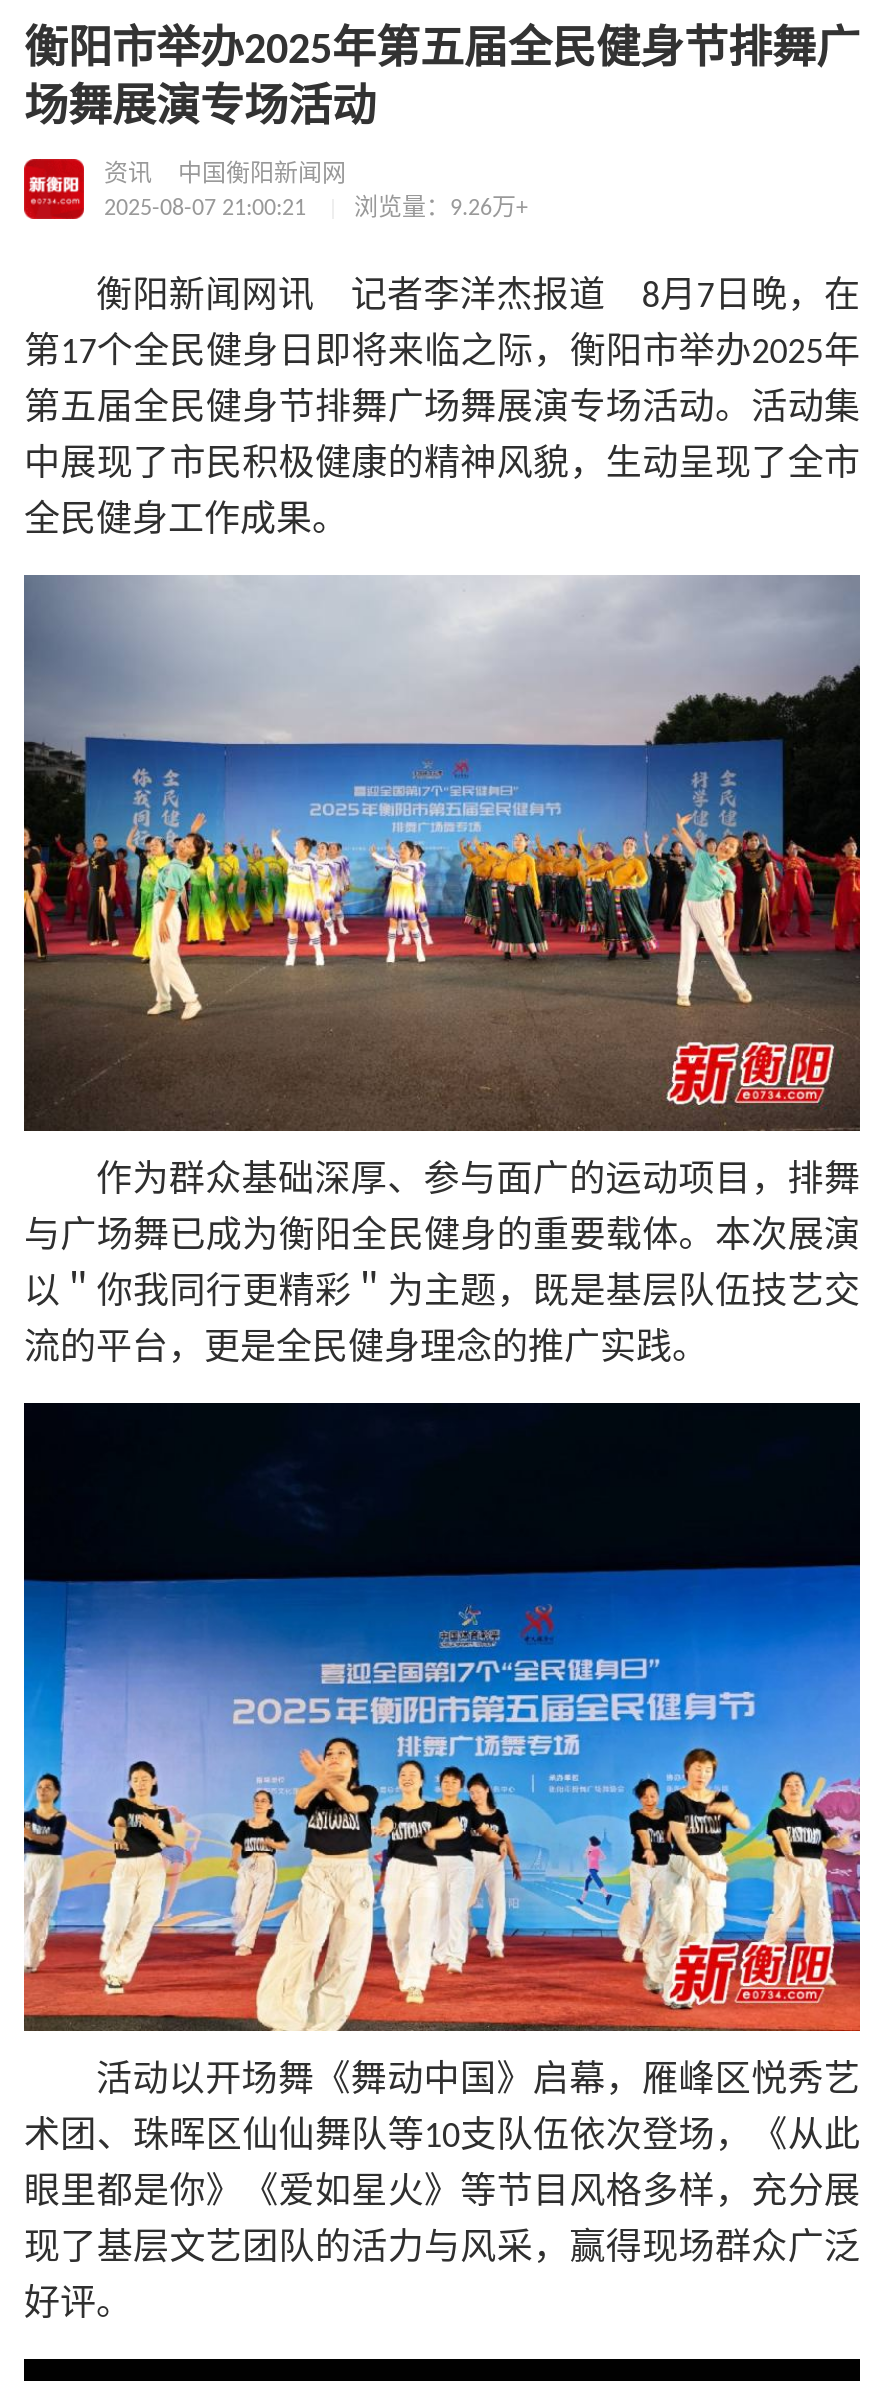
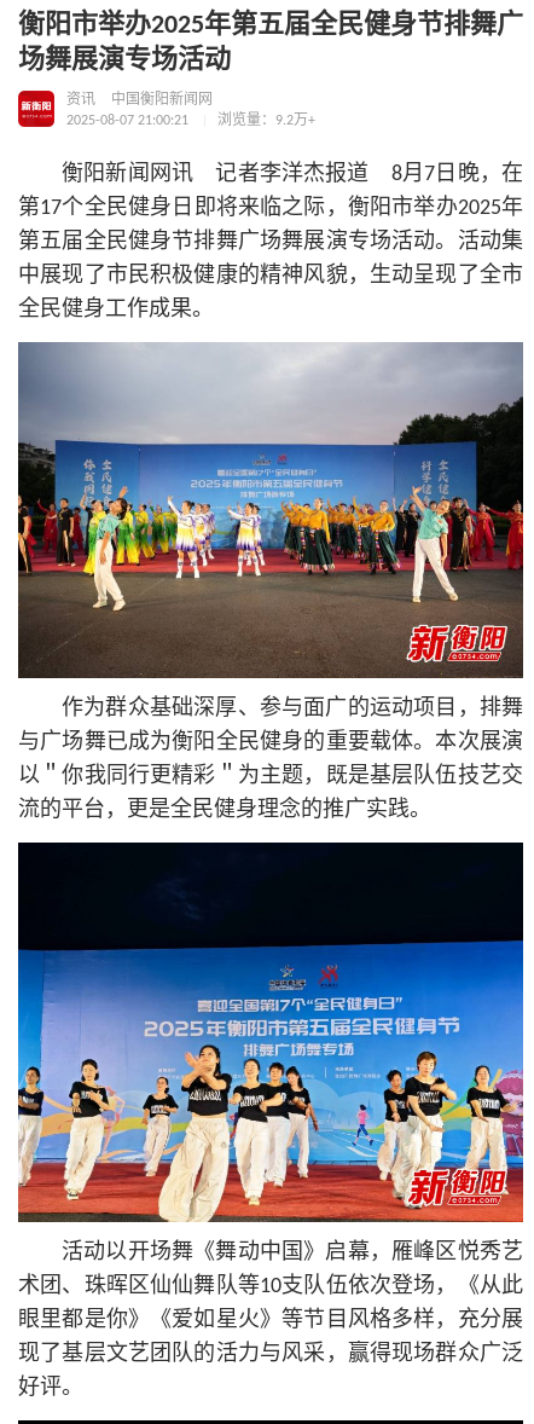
- 2025-08-07 21:00:21 浏览量：9.26万+
+ 2025-08-07 21:00:21 浏览量：9.2万+
